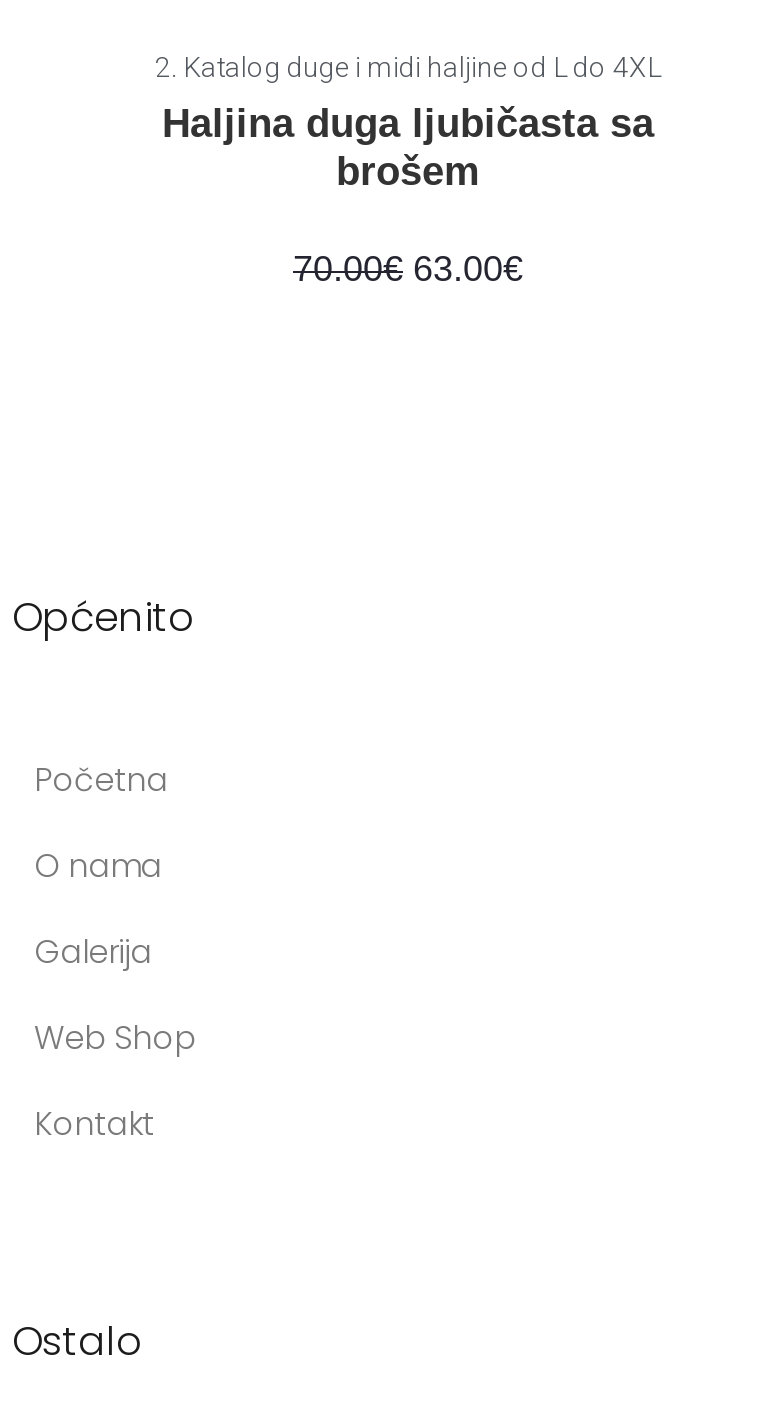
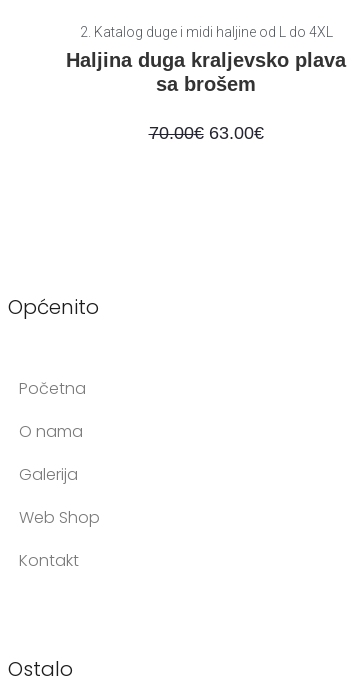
- Haljina duga ljubičasta sa
- brošem
+ Haljina duga kraljevsko plava
+ sa brošem
